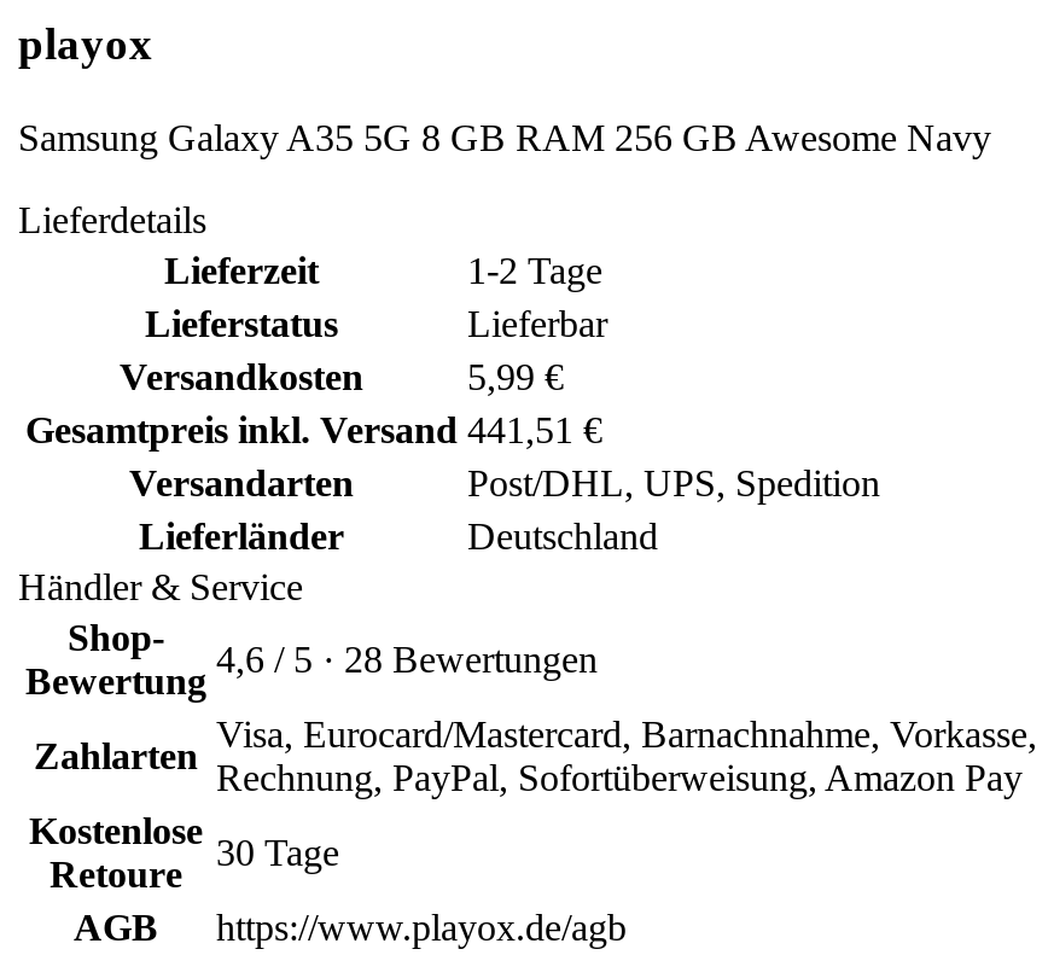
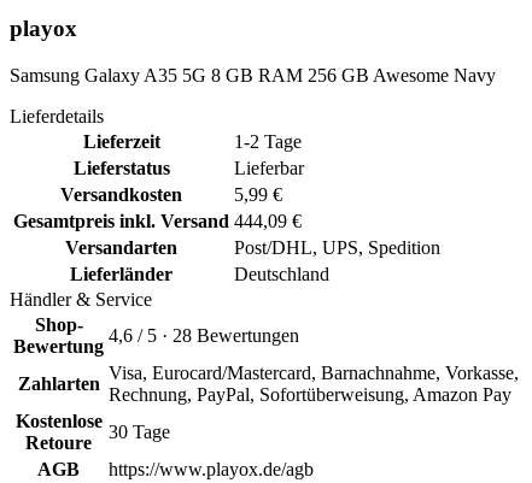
- Gesamtpreis inkl. Versand 441,51 €
+ Gesamtpreis inkl. Versand 444,09 €
